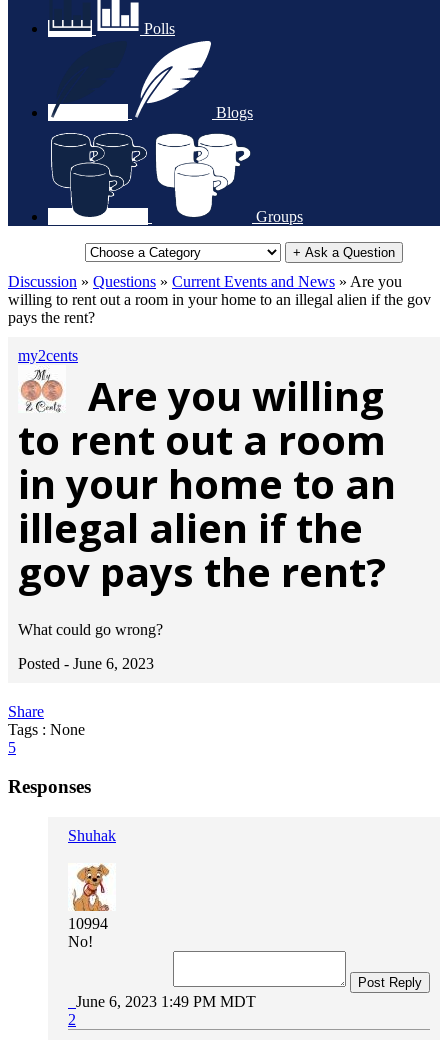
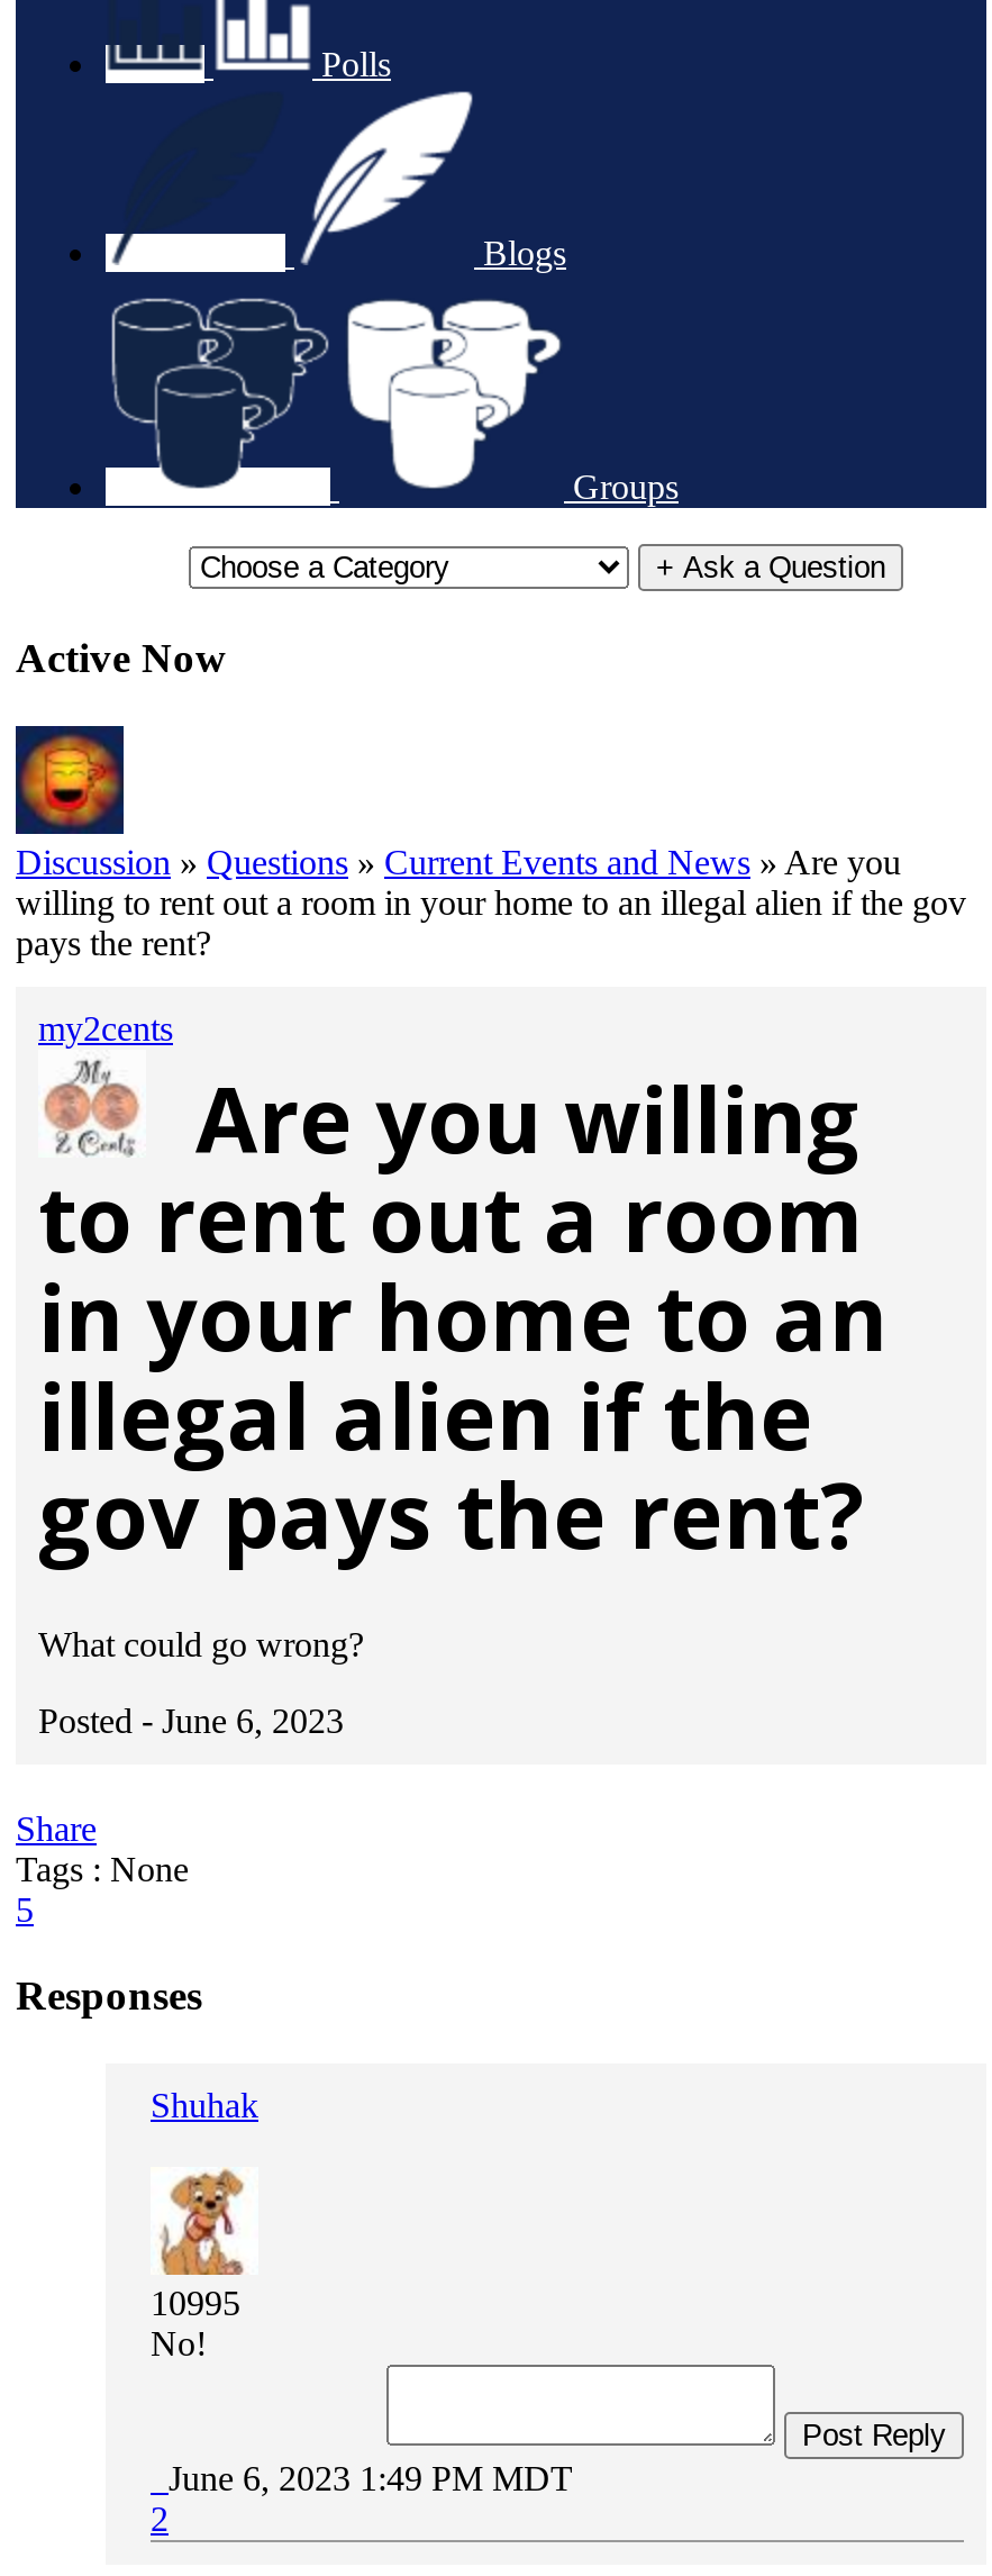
+ [image]

+ Active Now

- 10994
+ 10995
